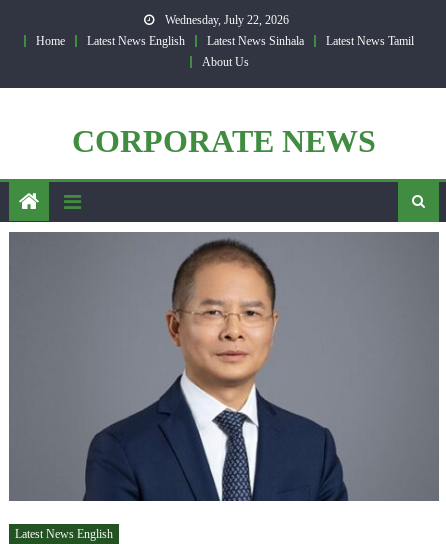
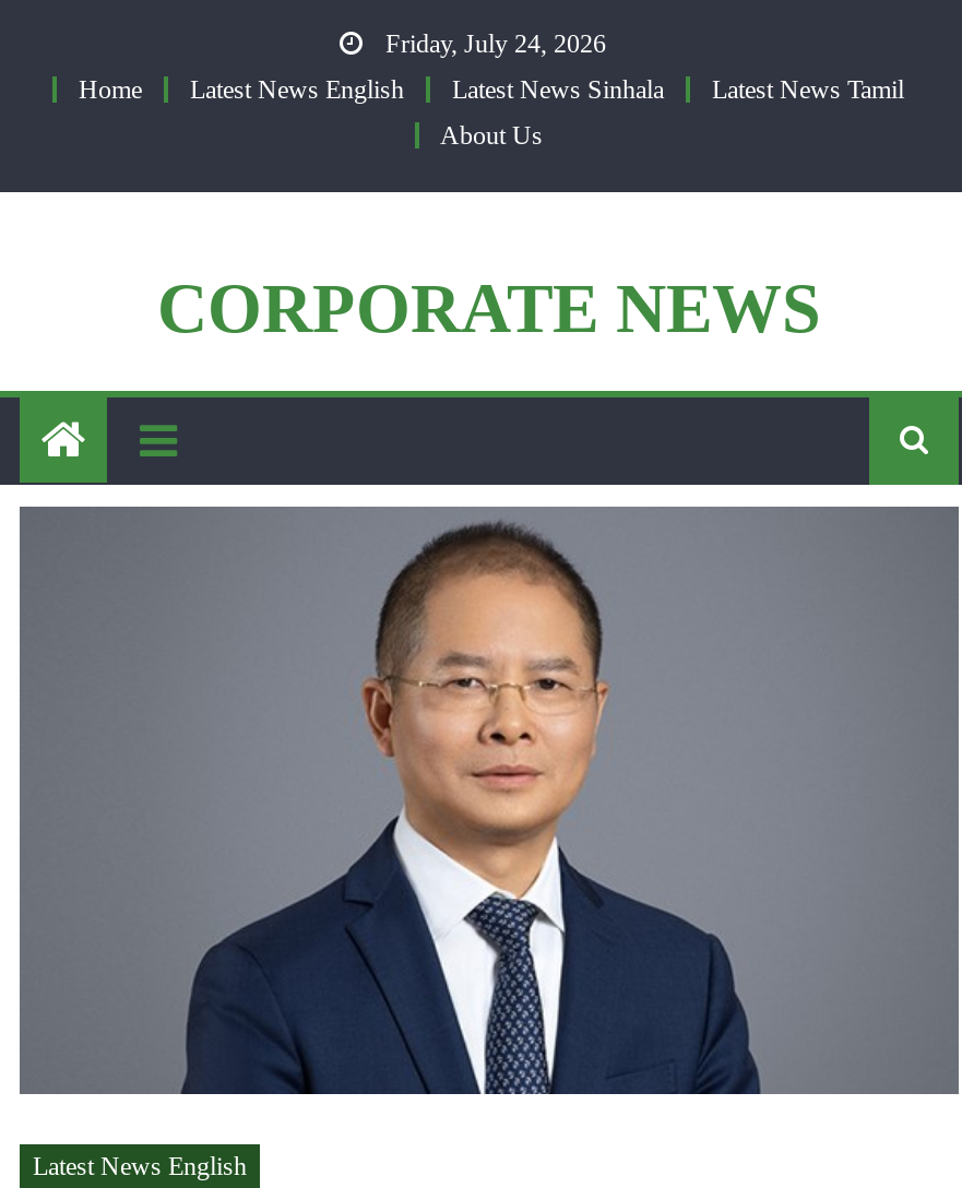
- Wednesday, July 22, 2026
+ Friday, July 24, 2026
